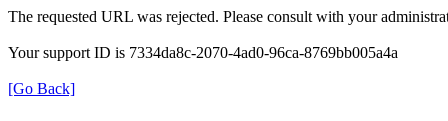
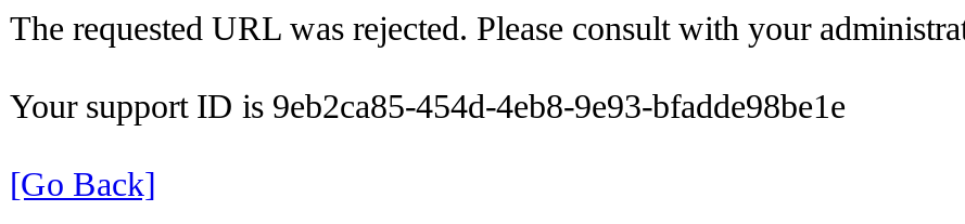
- Your support ID is 7334da8c-2070-4ad0-96ca-8769bb005a4a
+ Your support ID is 9eb2ca85-454d-4eb8-9e93-bfadde98be1e
